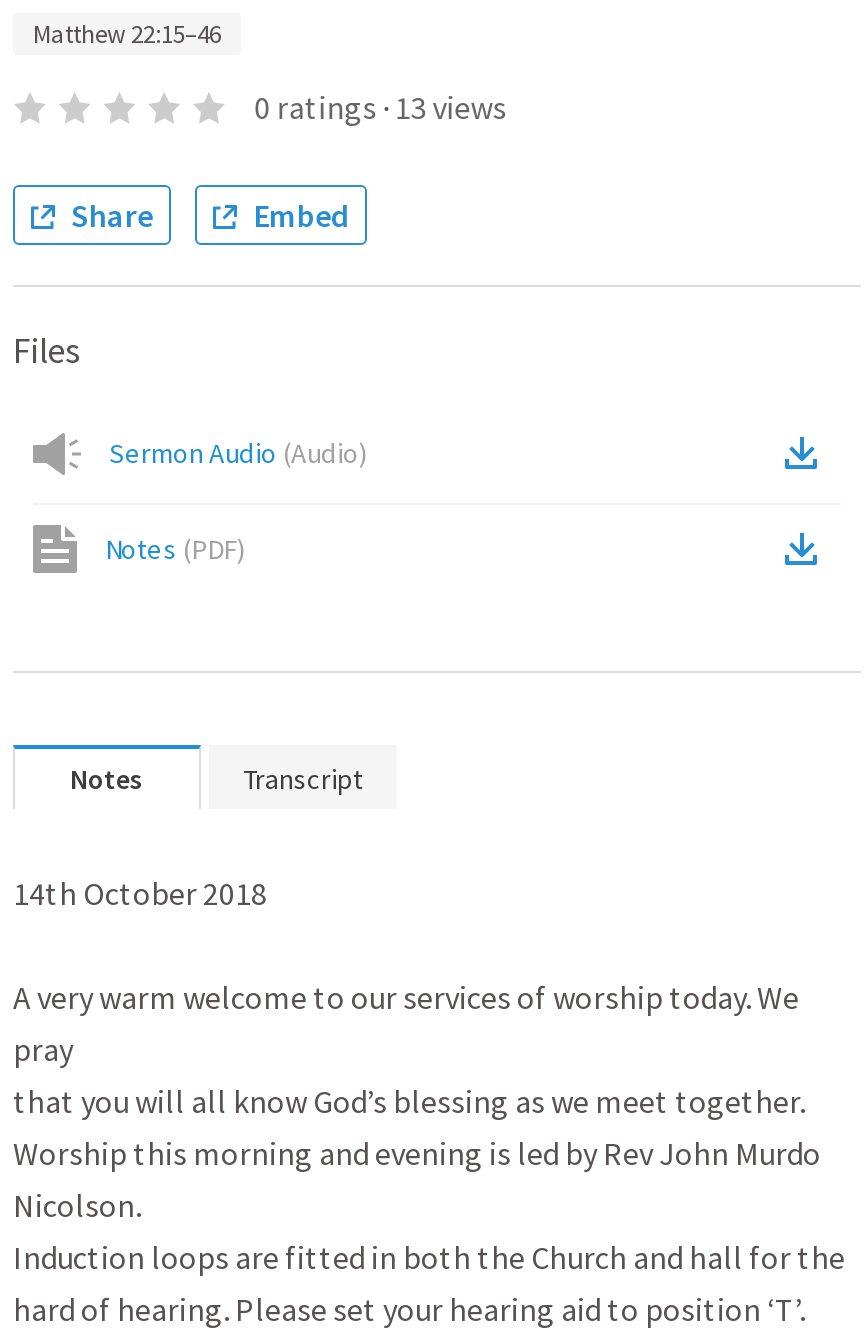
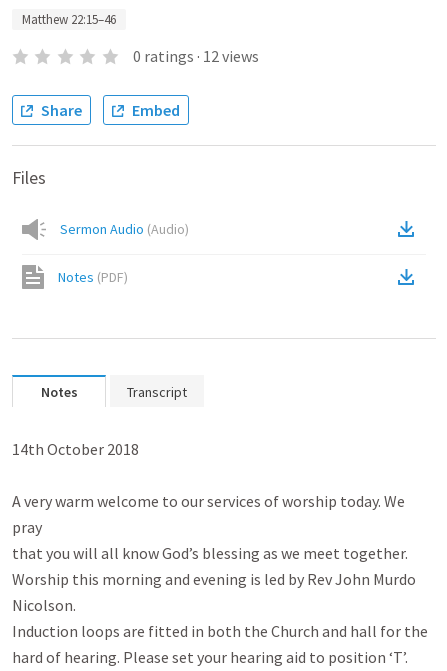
- 0 ratings · 13 views
+ 0 ratings · 12 views
